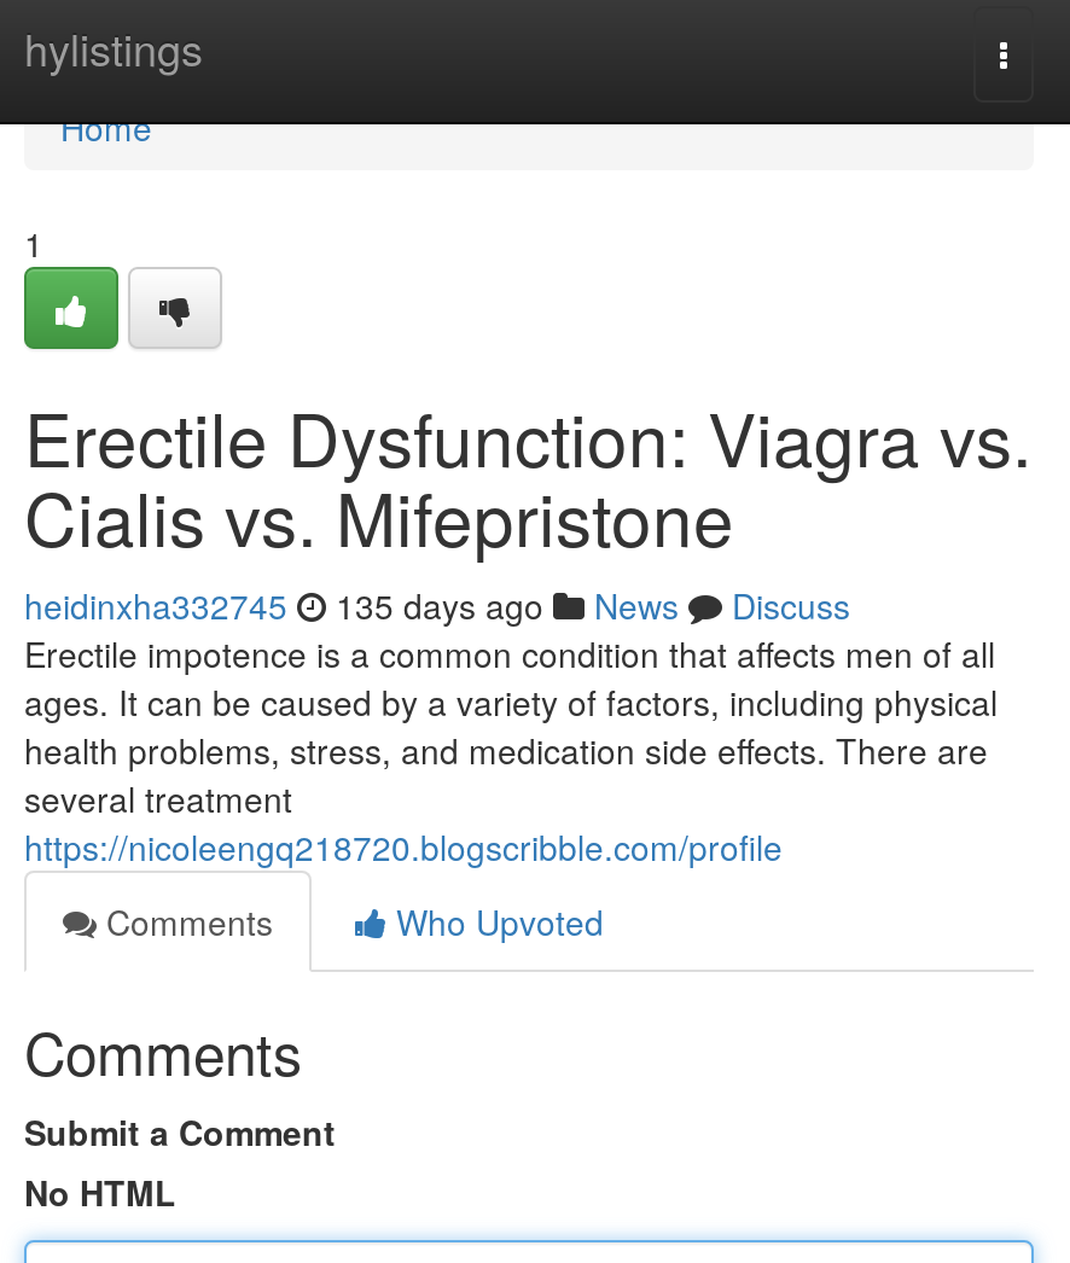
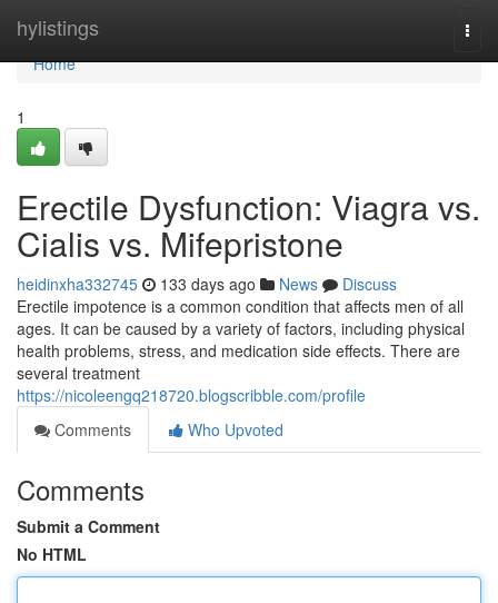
- heidinxha332745 135 days ago News Discuss
+ heidinxha332745 133 days ago News Discuss
